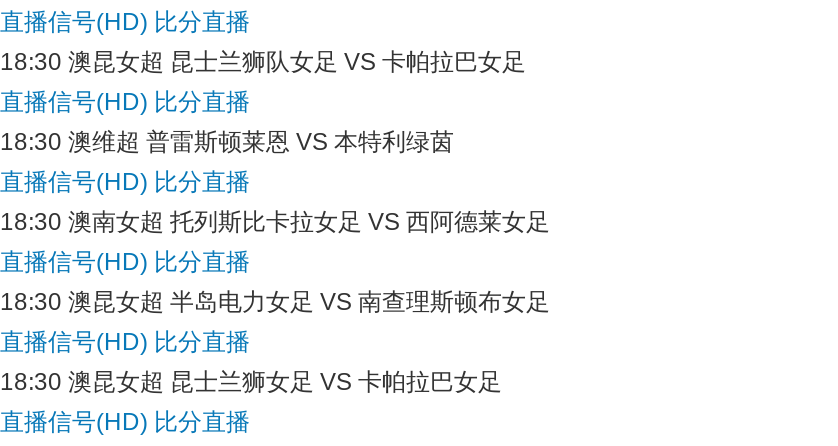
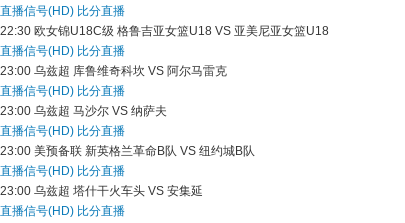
- 18:30 澳昆女超昆士兰狮队女足 VS 卡帕拉巴女足
+ 22:30 欧女锦U18C级格鲁吉亚女篮U18 VS 亚美尼亚女篮U18

- 18:30 澳维超普雷斯顿莱恩 VS 本特利绿茵
+ 23:00 乌兹超库鲁维奇科坎 VS 阿尔马雷克

- 18:30 澳南女超托列斯比卡拉女足 VS 西阿德莱女足
+ 23:00 乌兹超马沙尔 VS 纳萨夫

- 18:30 澳昆女超半岛电力女足 VS 南查理斯顿布女足
+ 23:00 美预备联新英格兰革命B队 VS 纽约城B队

- 18:30 澳昆女超昆士兰狮女足 VS 卡帕拉巴女足
+ 23:00 乌兹超塔什干火车头 VS 安集延
